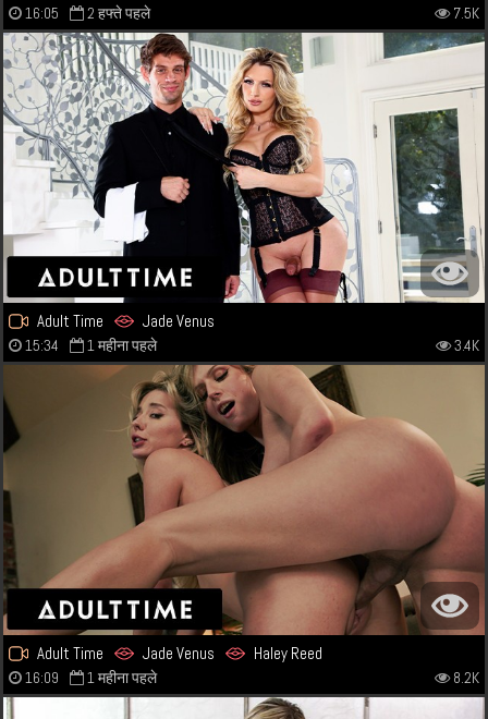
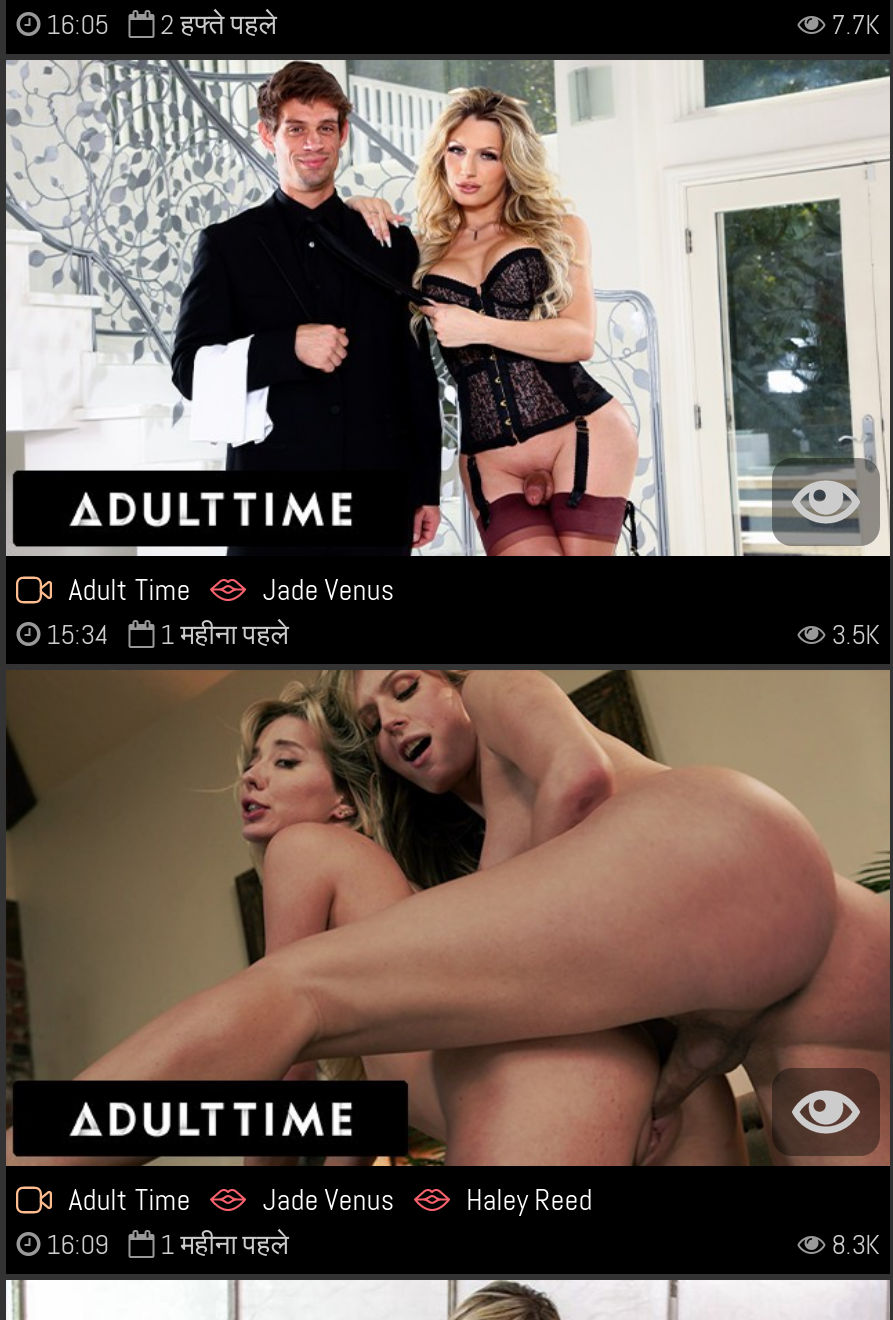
- 7.5K
+ 7.7K

- 3.4K
+ 3.5K

- 8.2K
+ 8.3K
